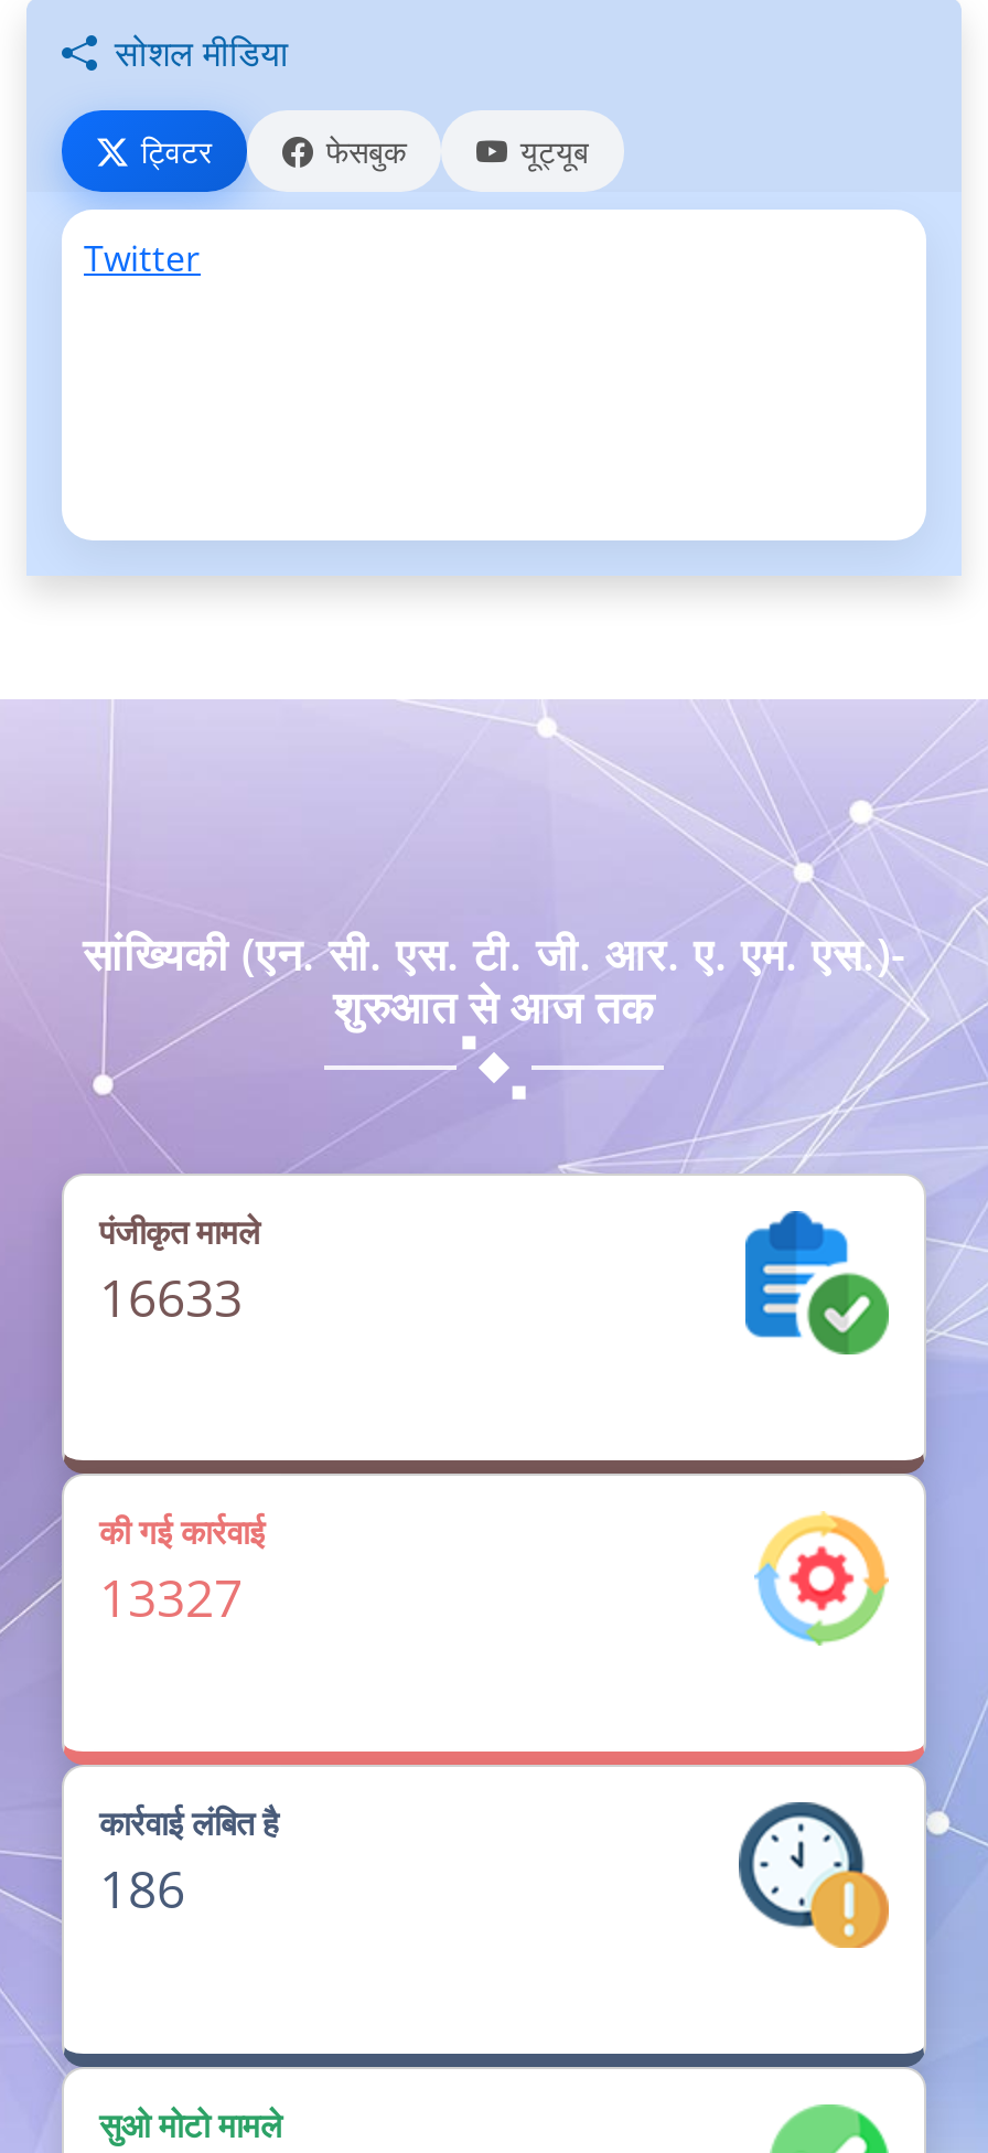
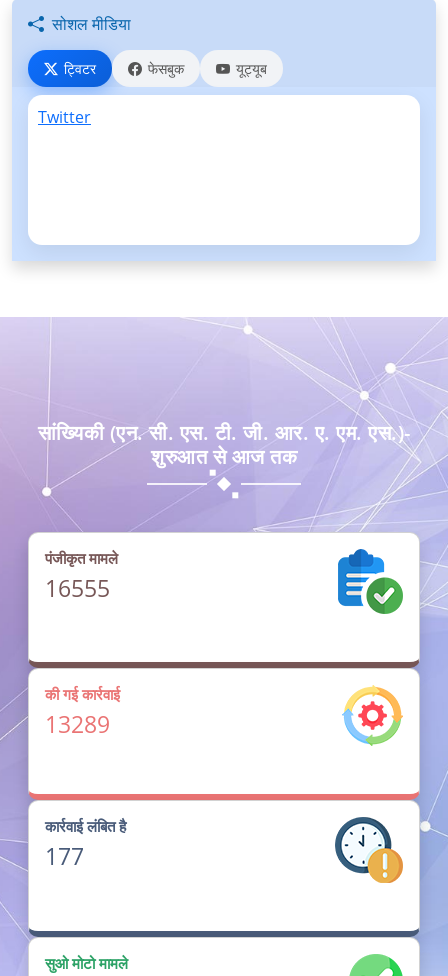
- 16633
+ 16555

- 13327
+ 13289

- 186
+ 177
